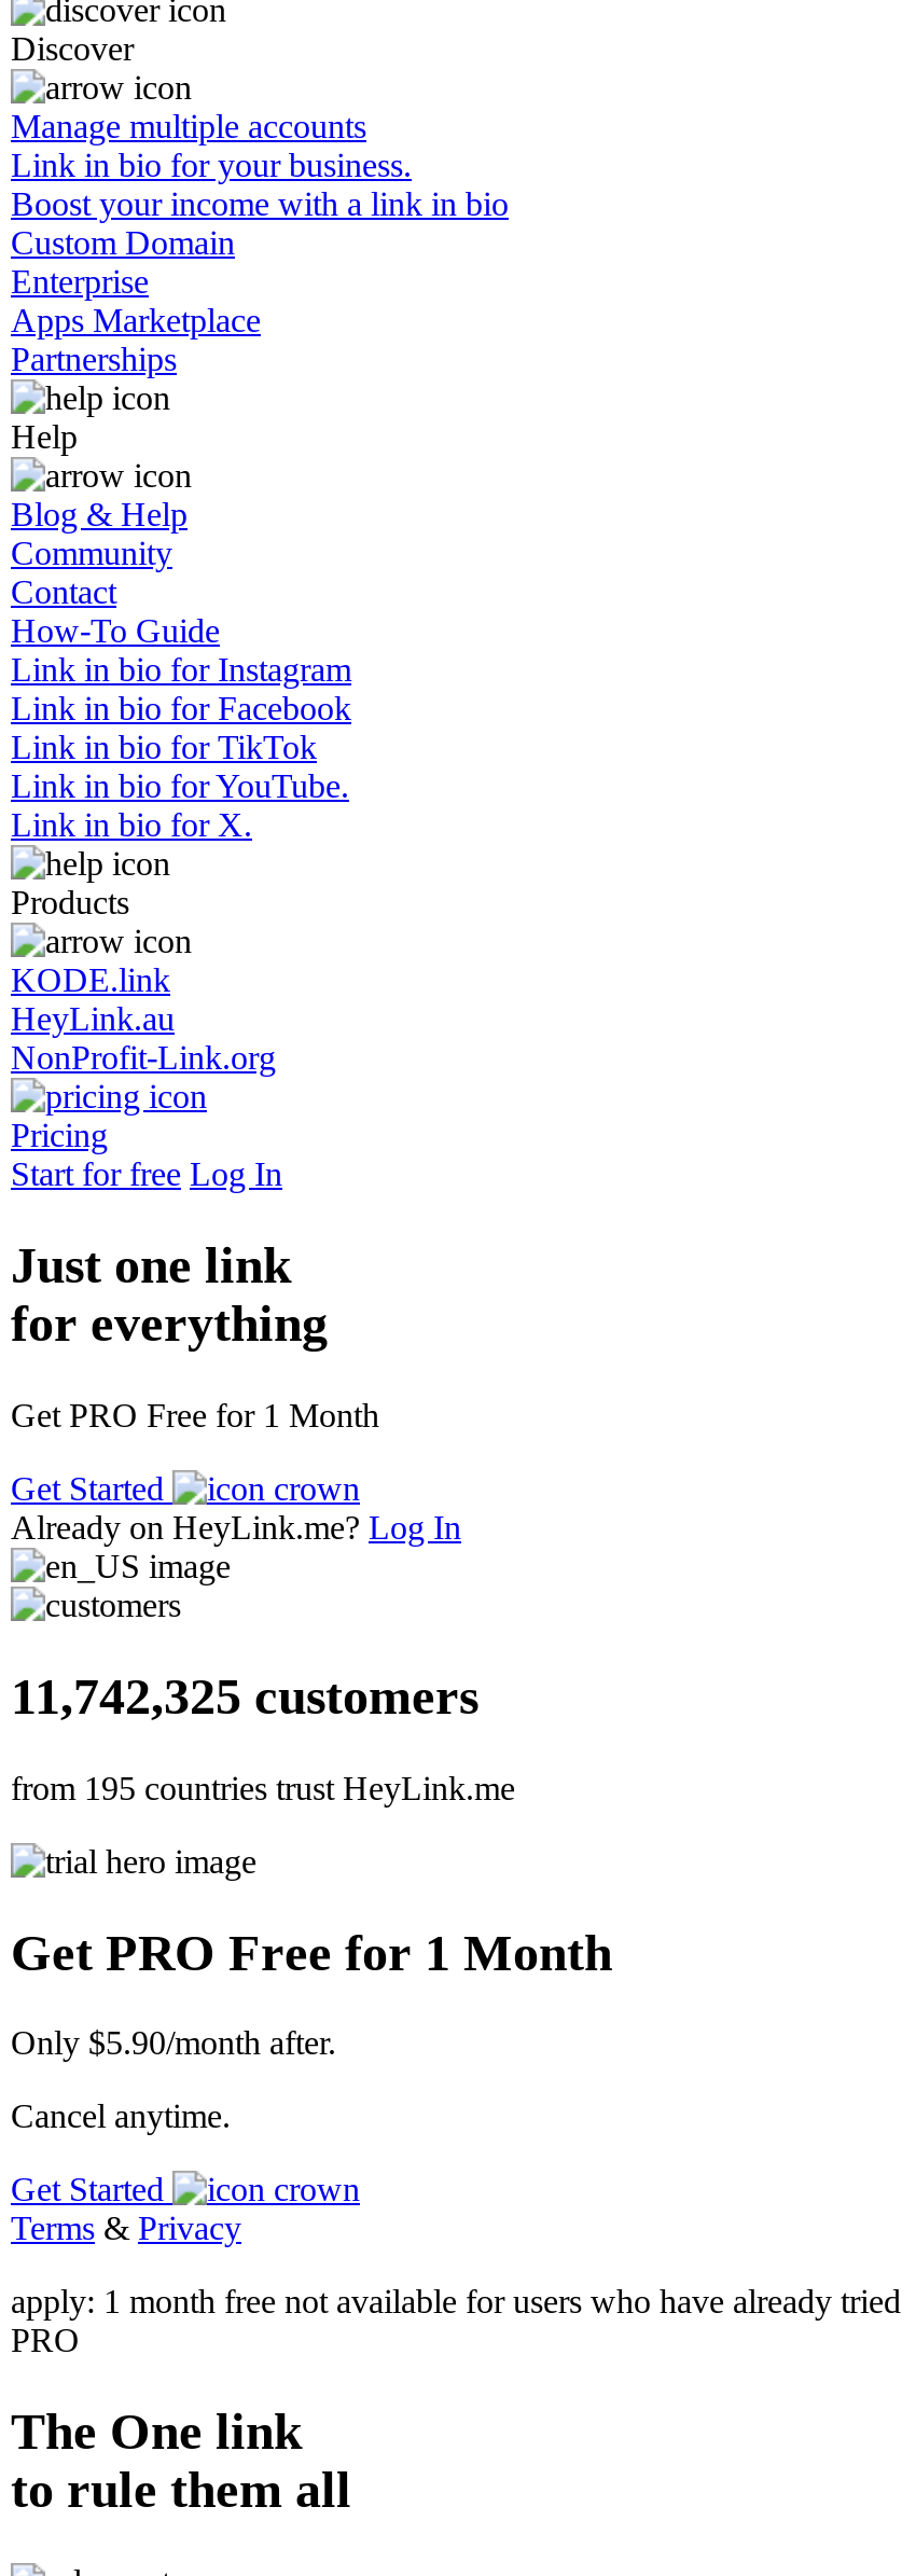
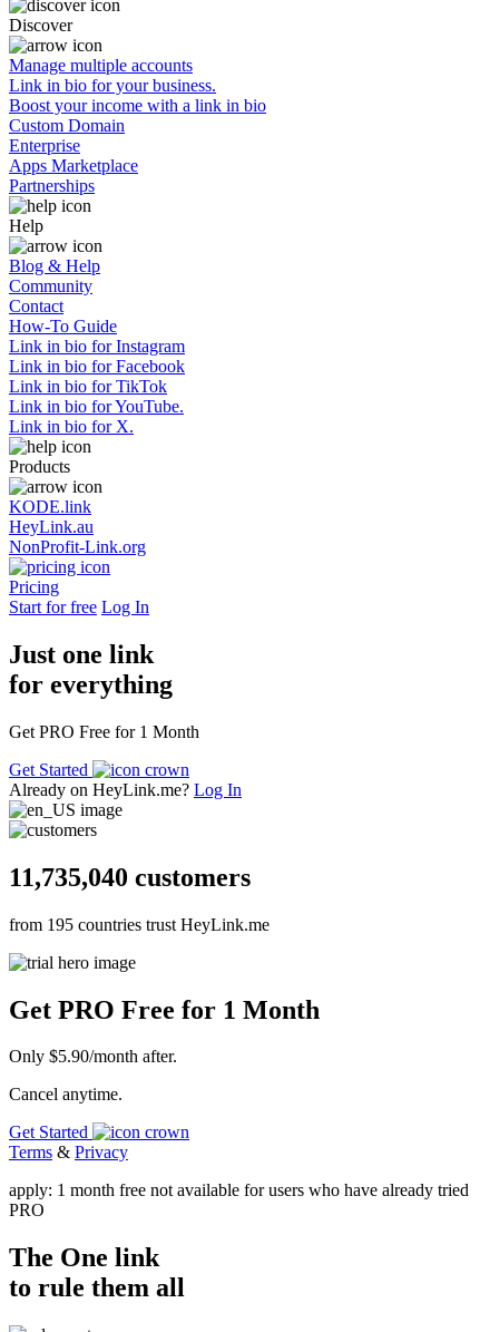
- 11,742,325 customers
+ 11,735,040 customers
